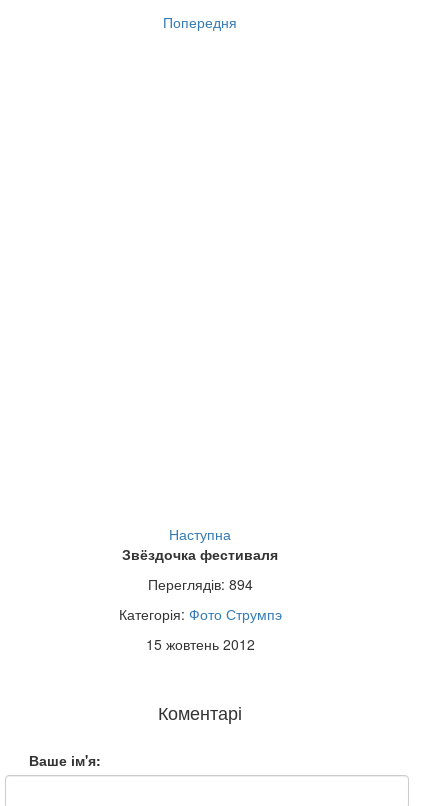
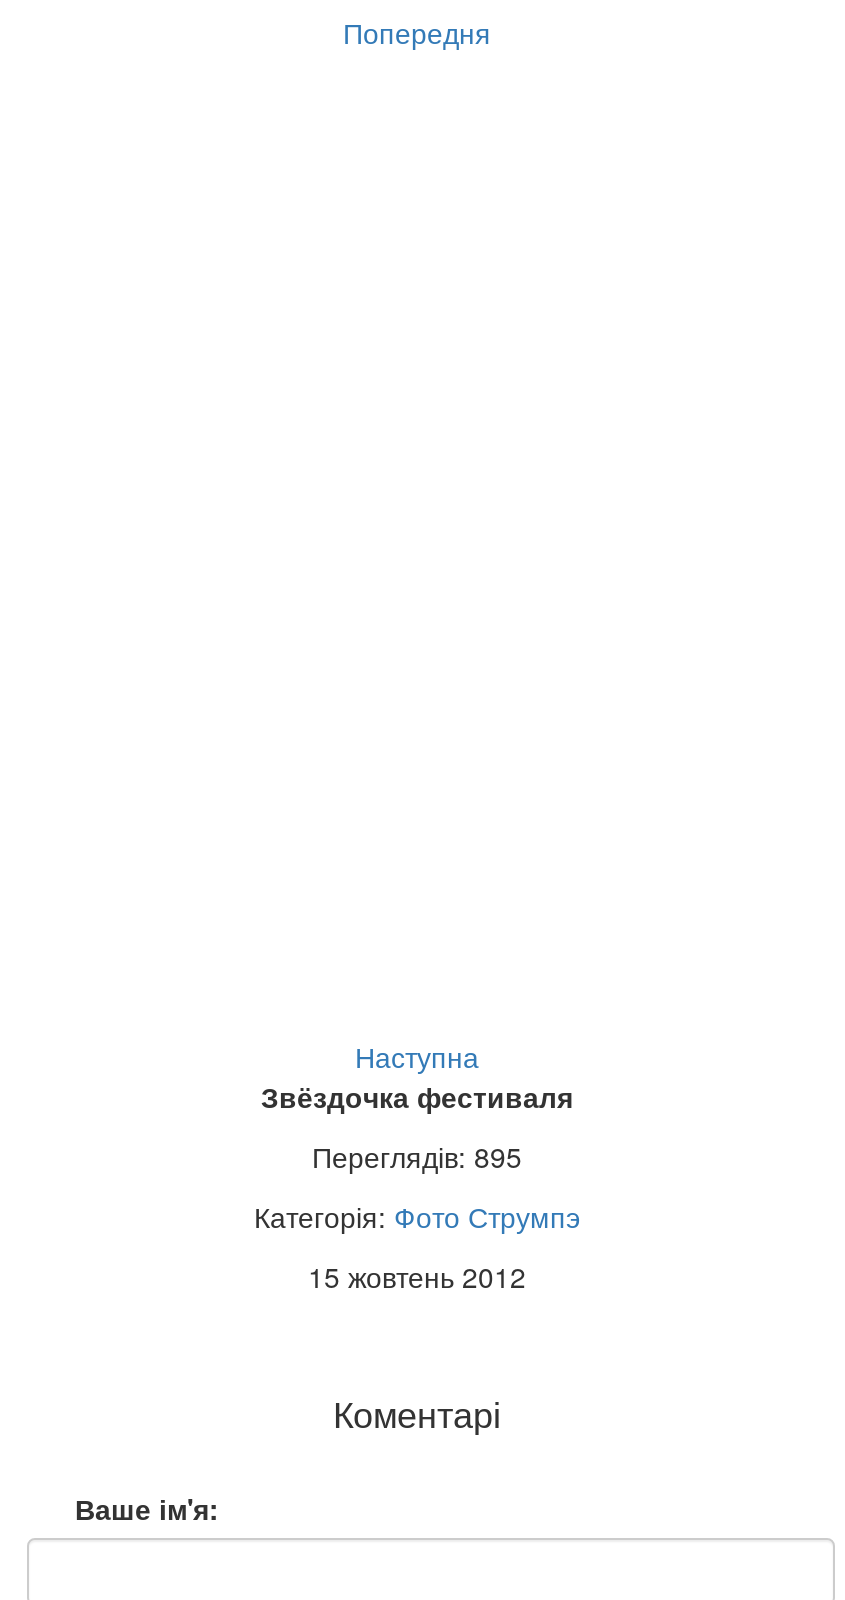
- Переглядів: 894
+ Переглядів: 895
